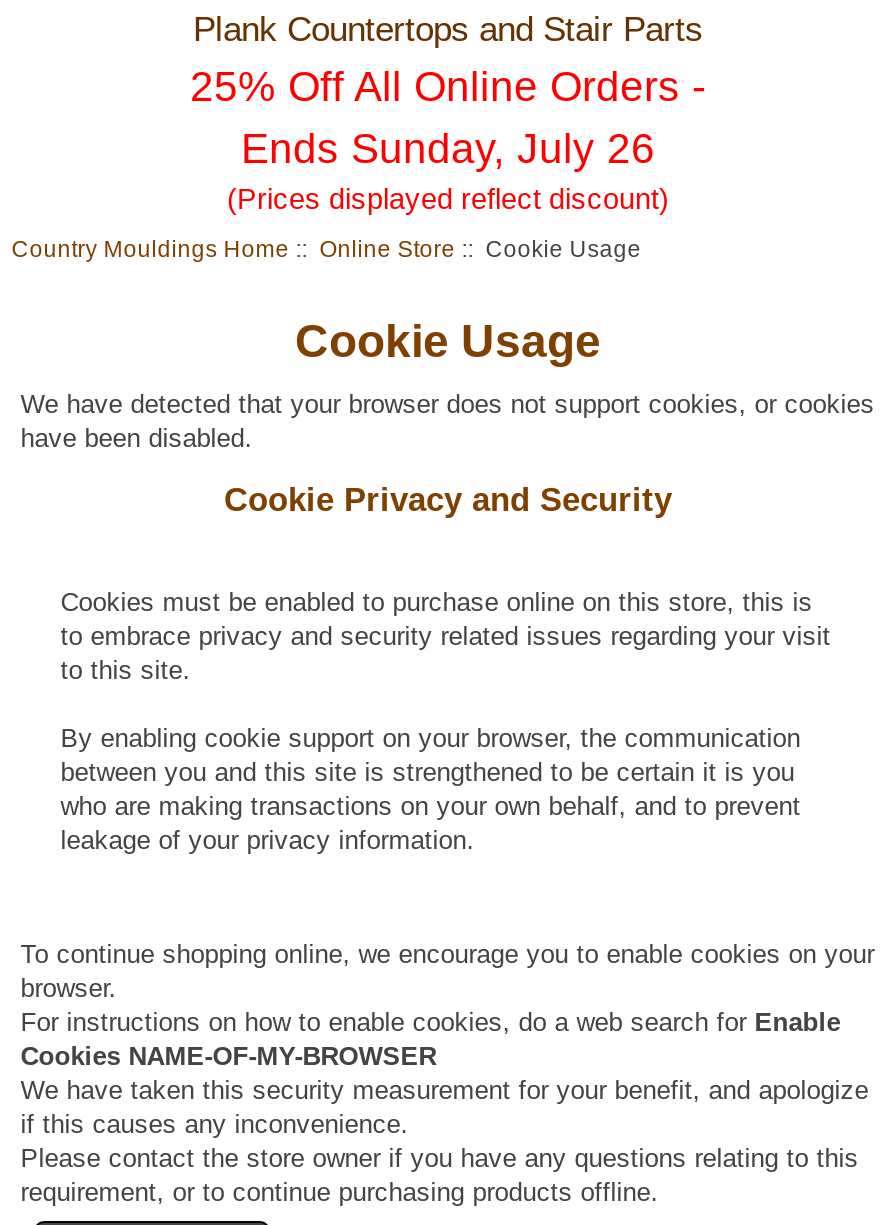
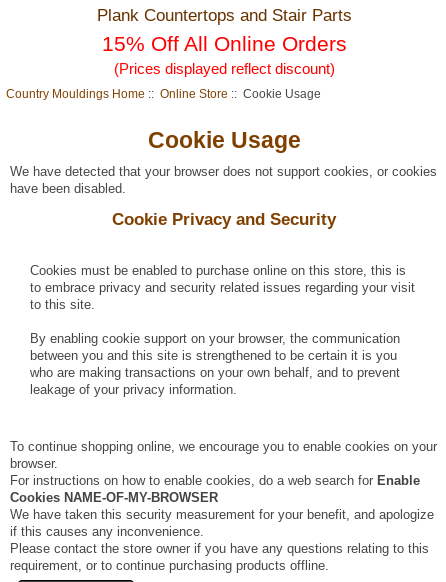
- 25% Off All Online Orders -
- Ends Sunday, July 26
+ 15% Off All Online Orders
